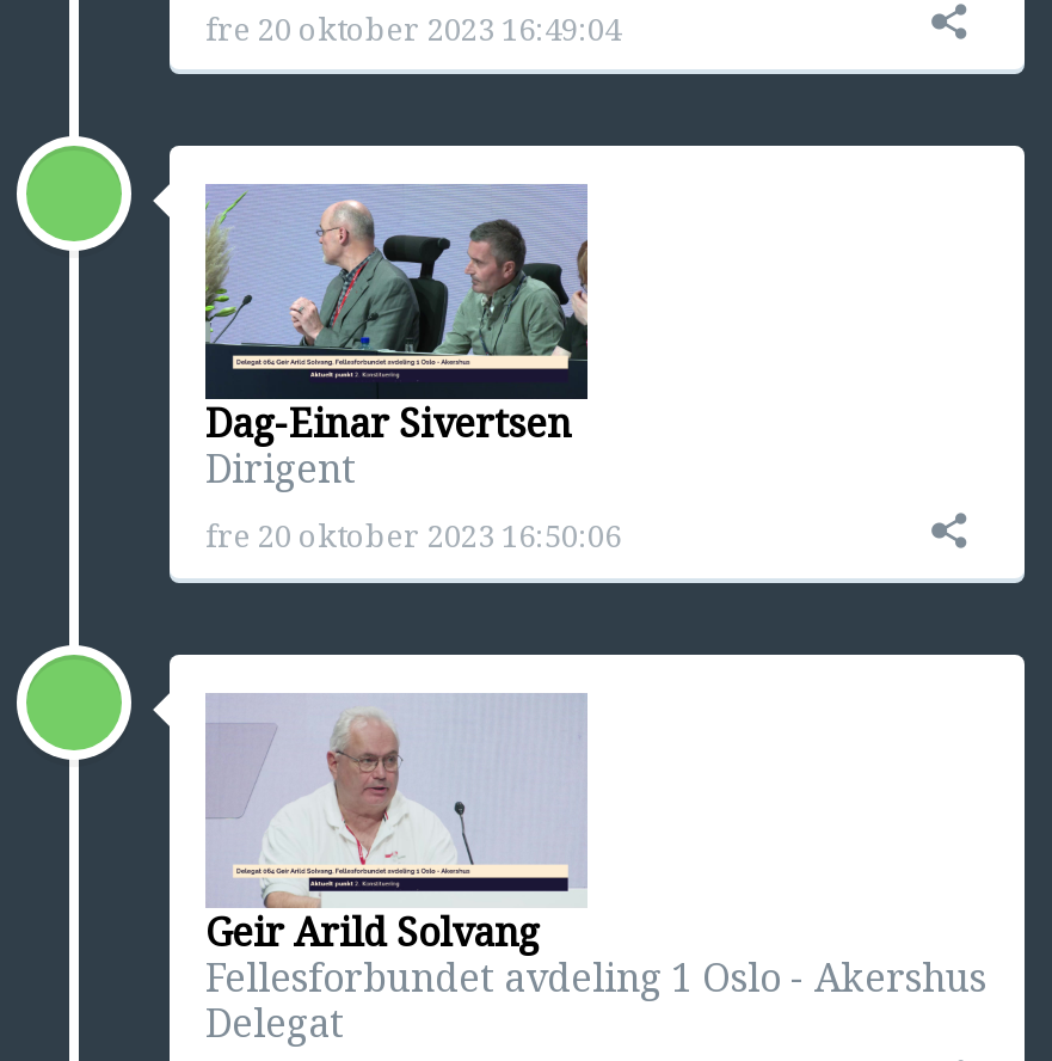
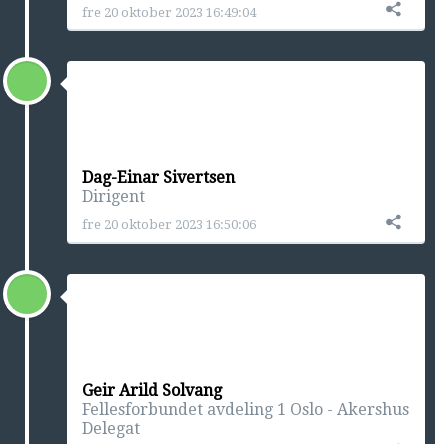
- [image]

- [image]
